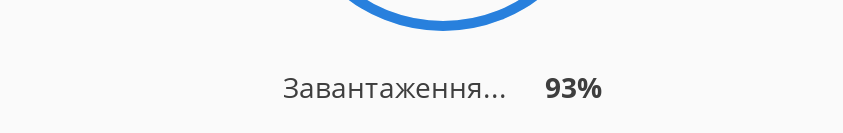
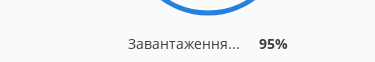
- Завантаження... 93%
+ Завантаження... 95%
